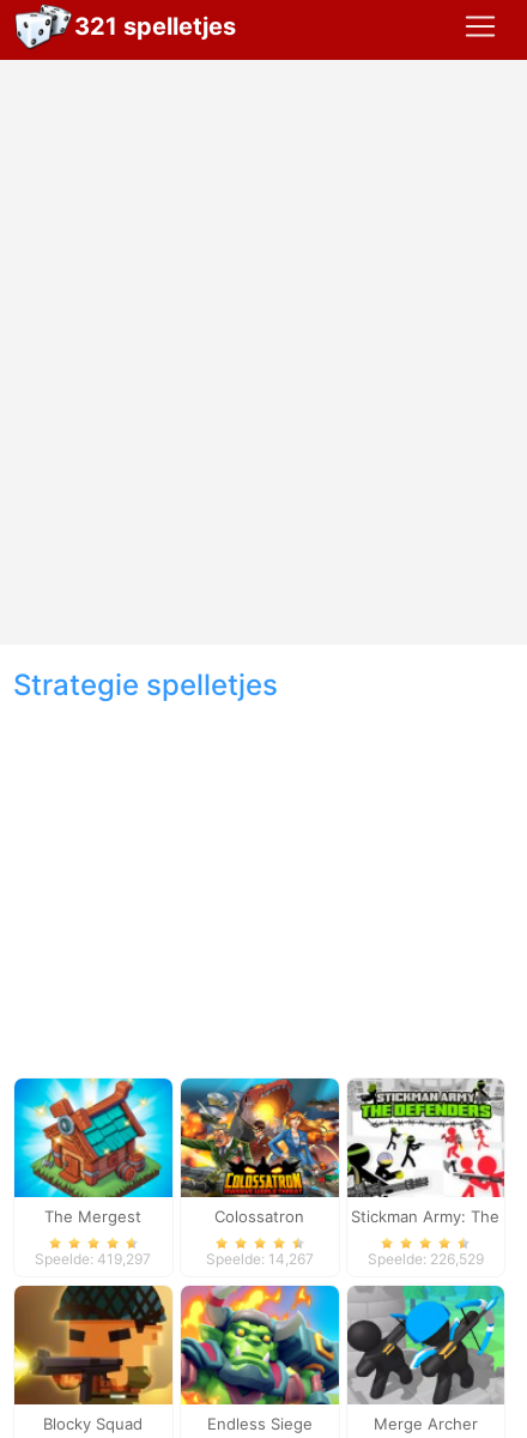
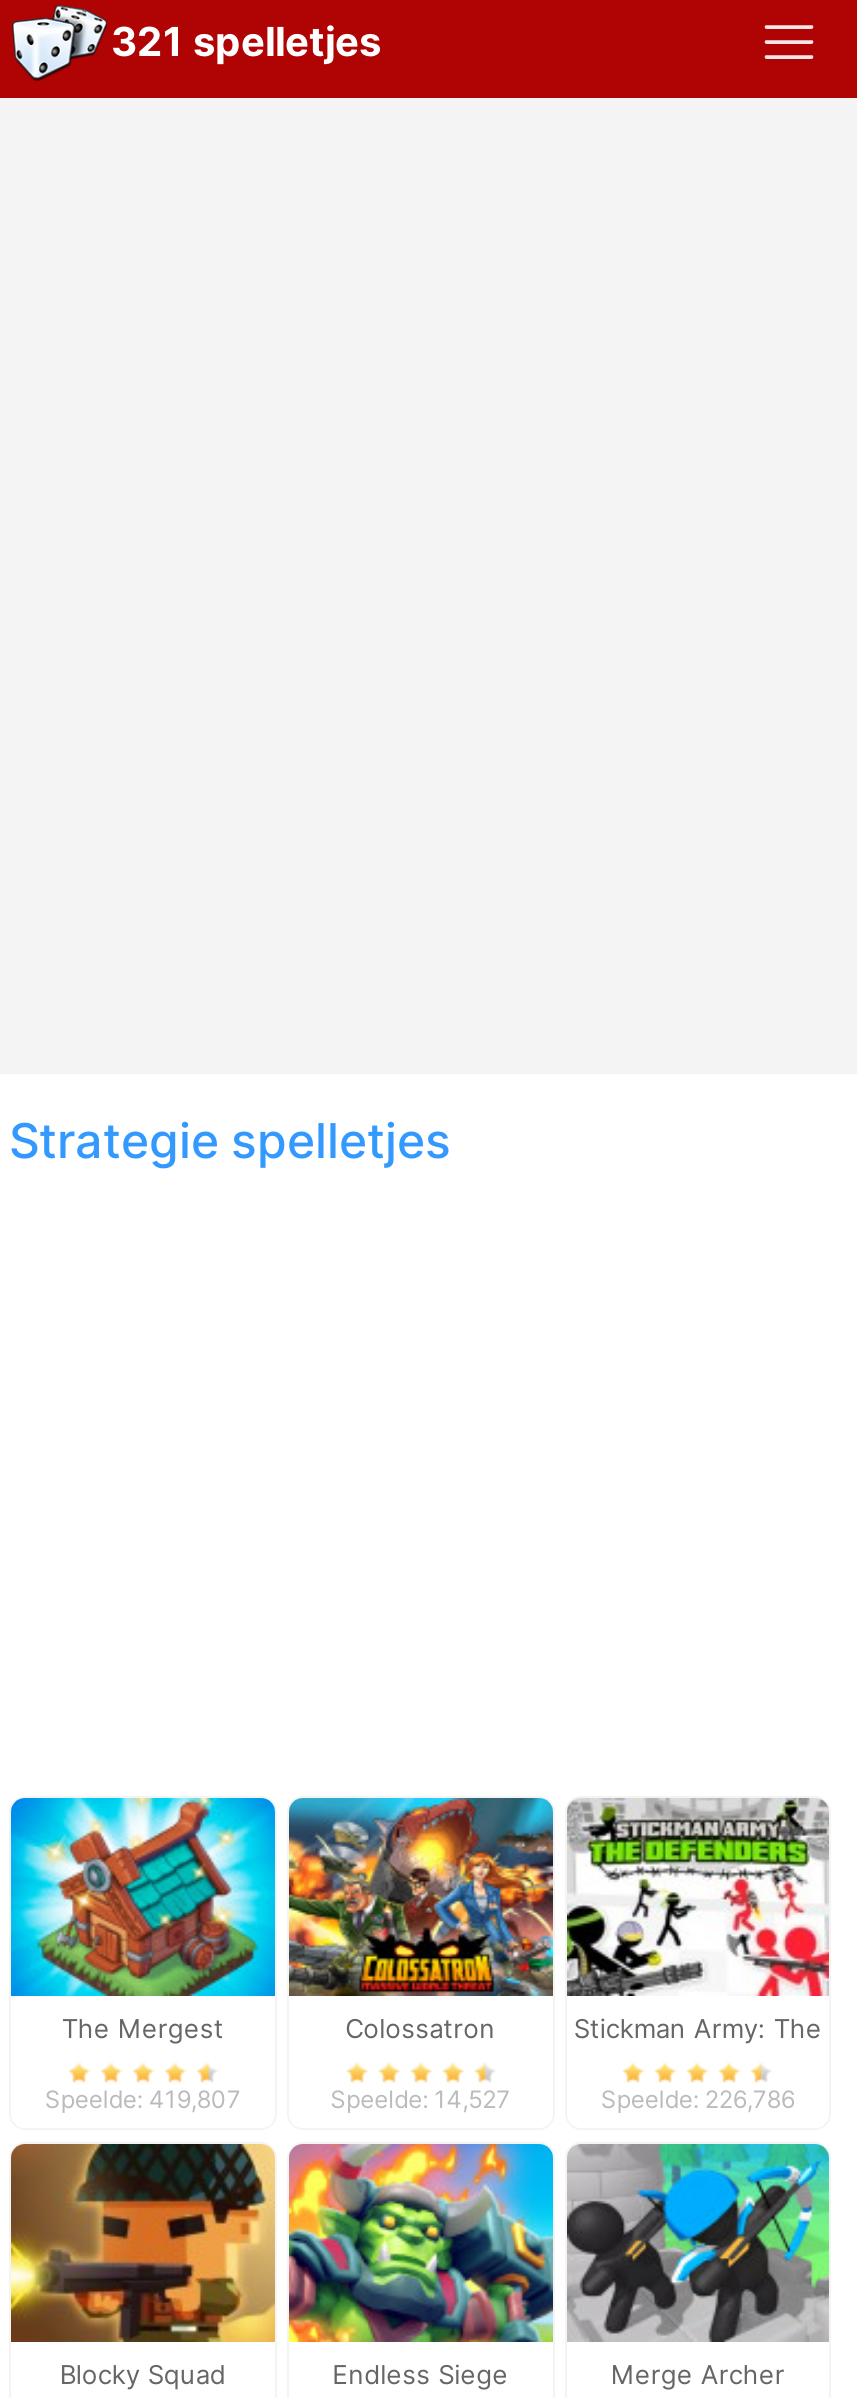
- Speelde: 419,297
+ Speelde: 419,807

- Speelde: 14,267
+ Speelde: 14,527

- Speelde: 226,529
+ Speelde: 226,786
